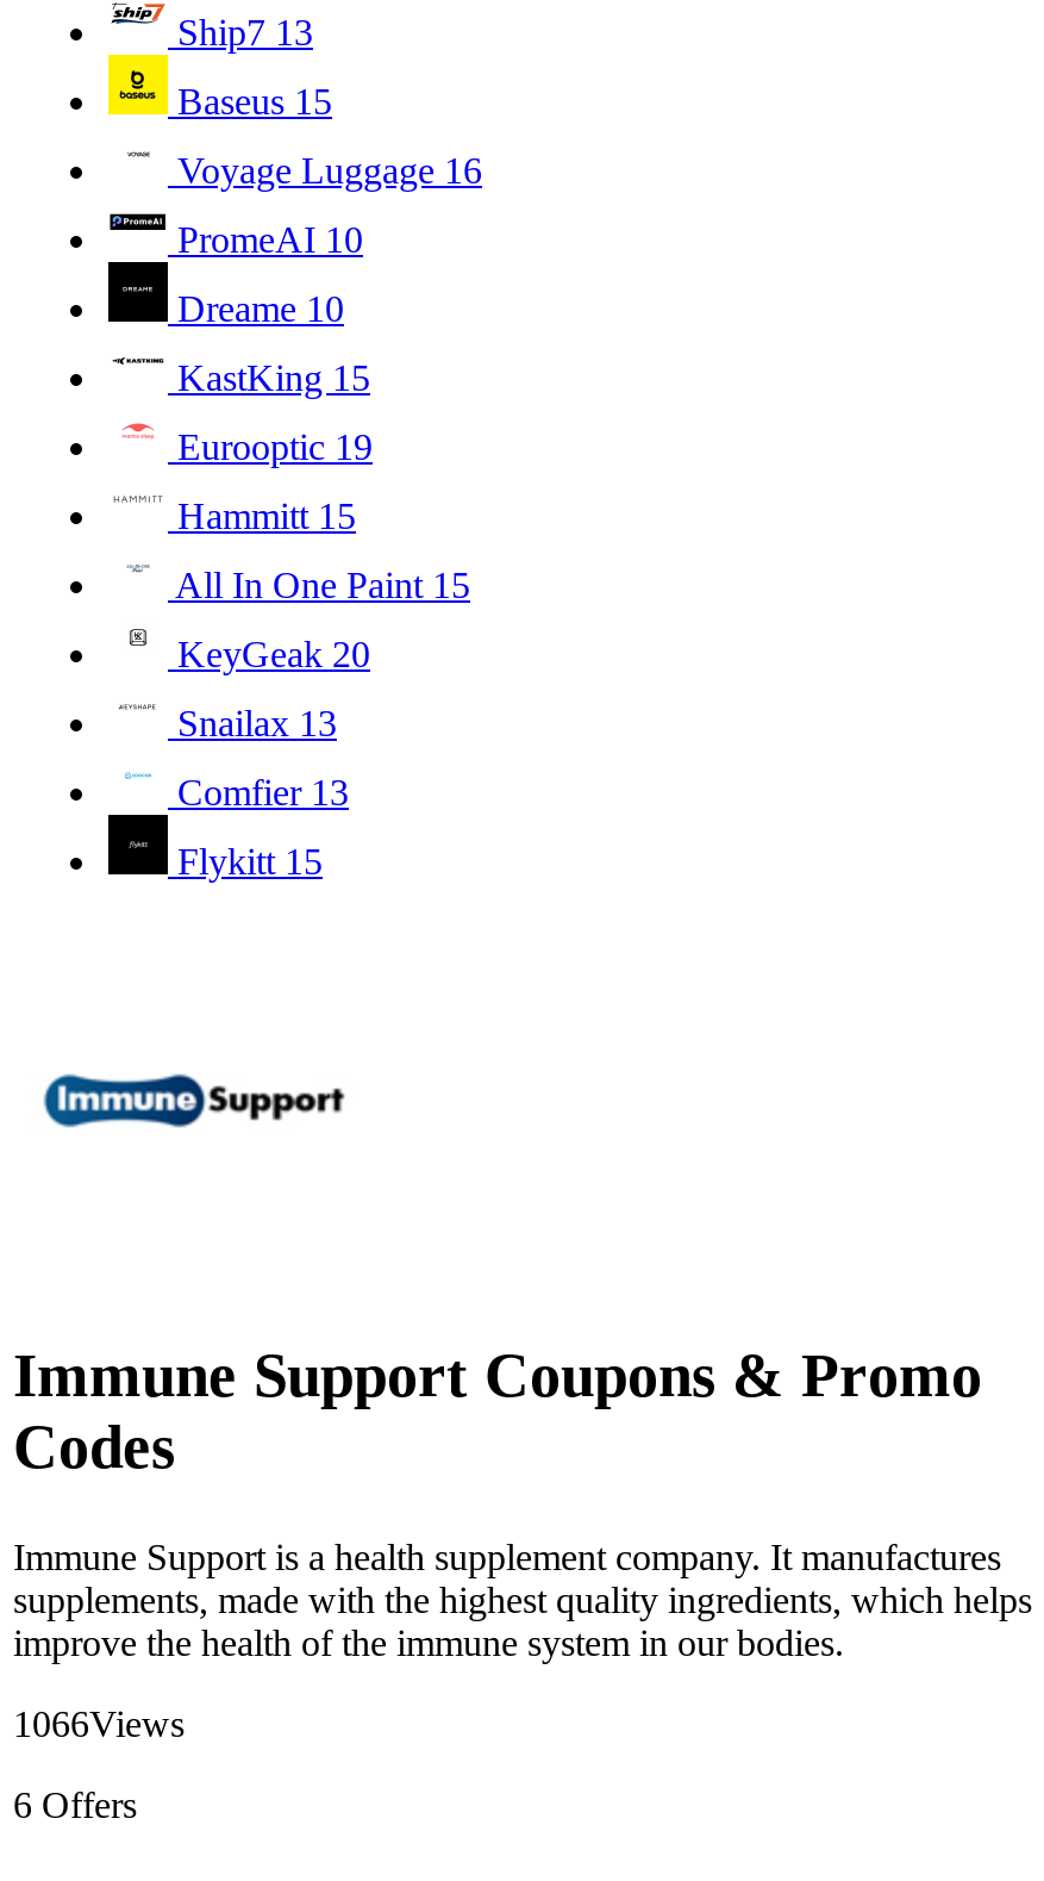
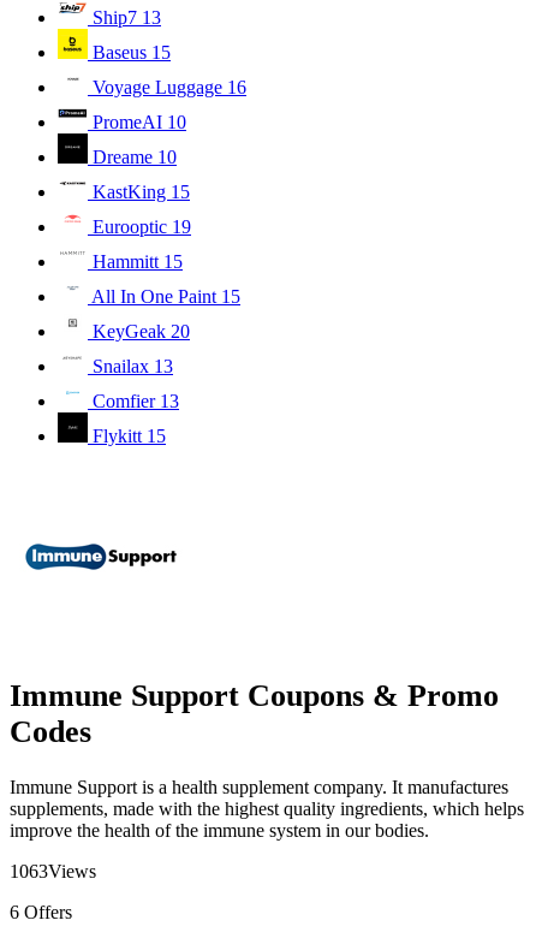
- 1066Views
+ 1063Views
